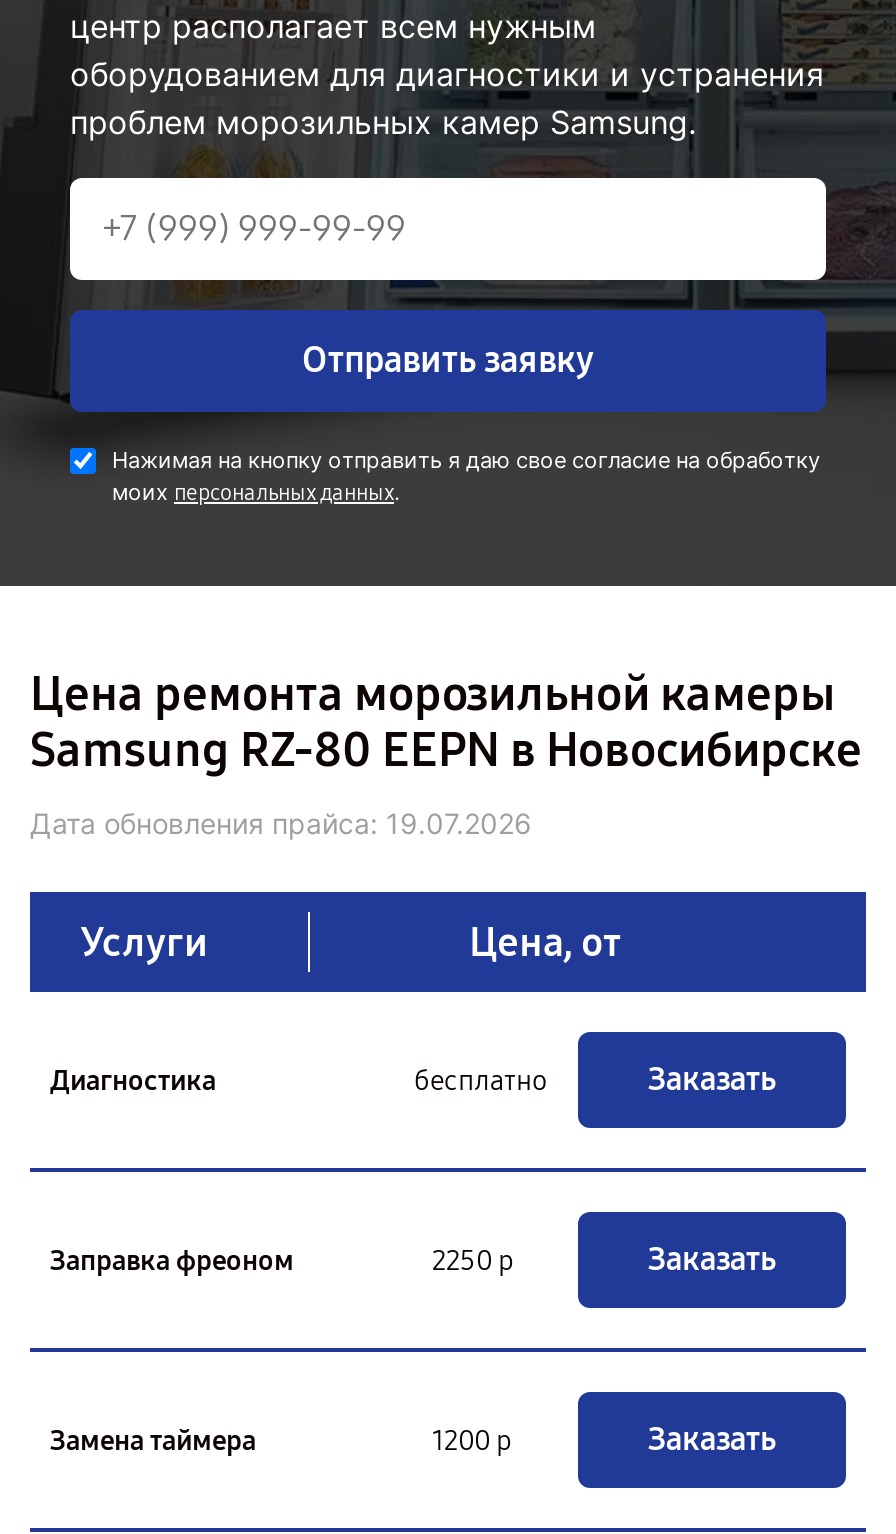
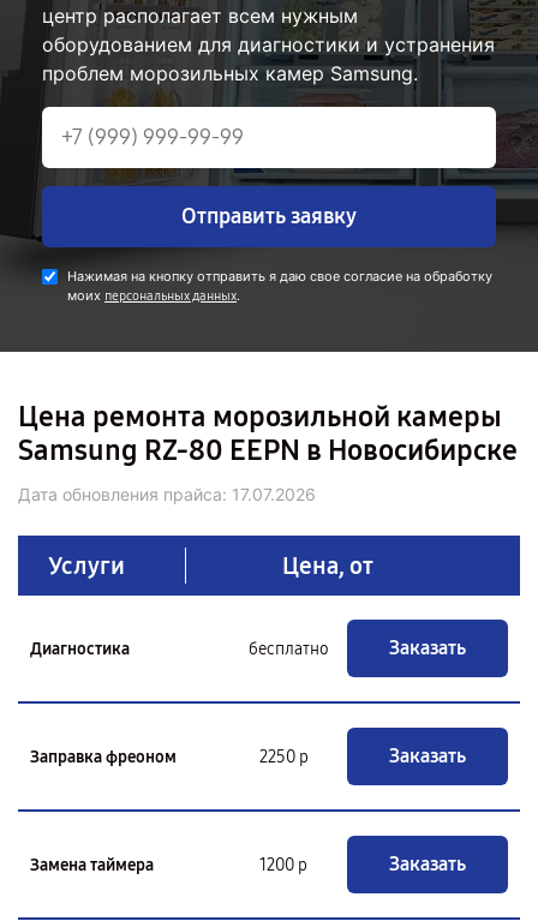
- Дата обновления прайса: 19.07.2026
+ Дата обновления прайса: 17.07.2026
